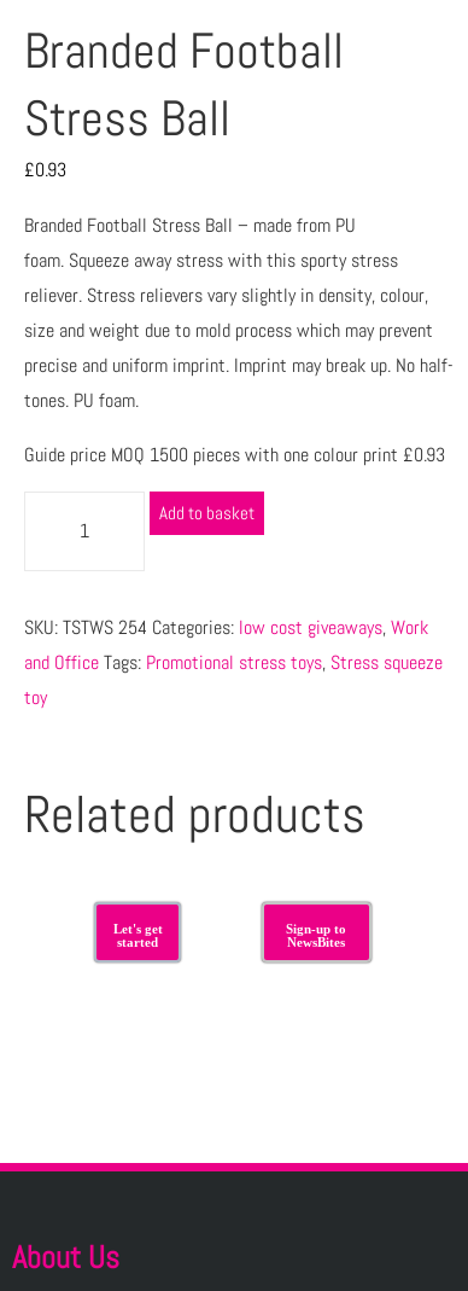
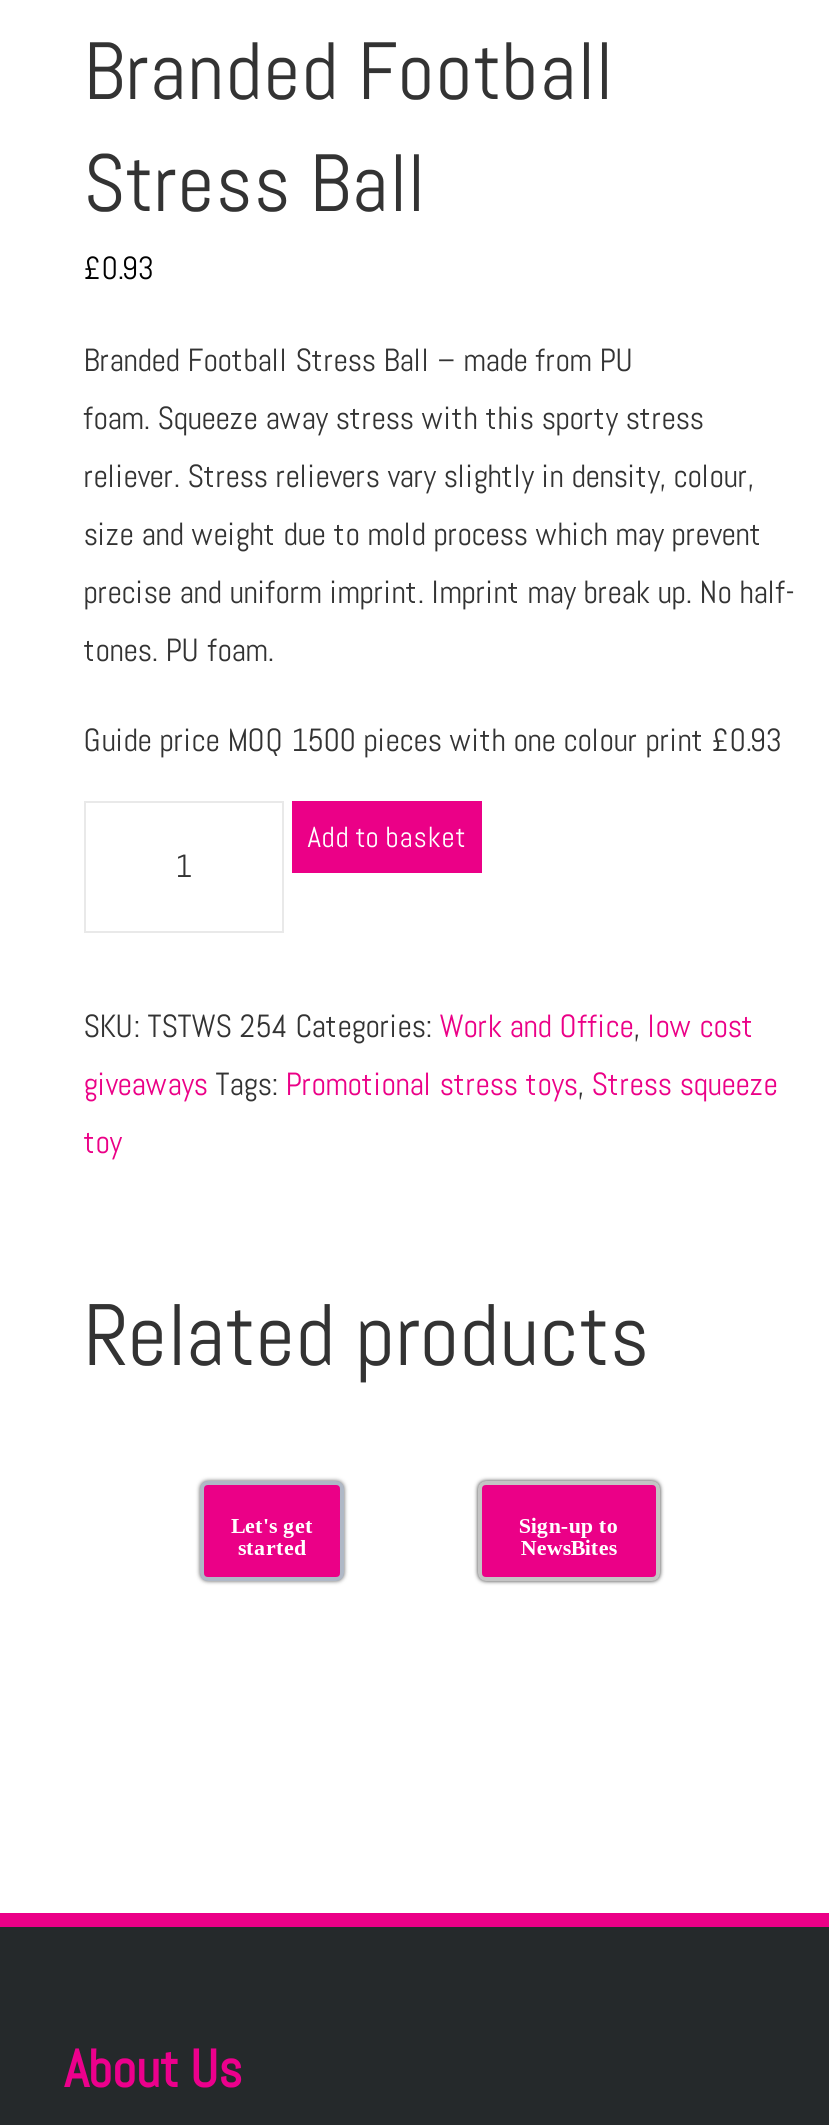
- SKU: TSTWS 254 Categories: low cost giveaways, Work
- and Office Tags: Promotional stress toys, Stress squeeze
+ SKU: TSTWS 254 Categories: Work and Office, low cost
+ giveaways Tags: Promotional stress toys, Stress squeeze
